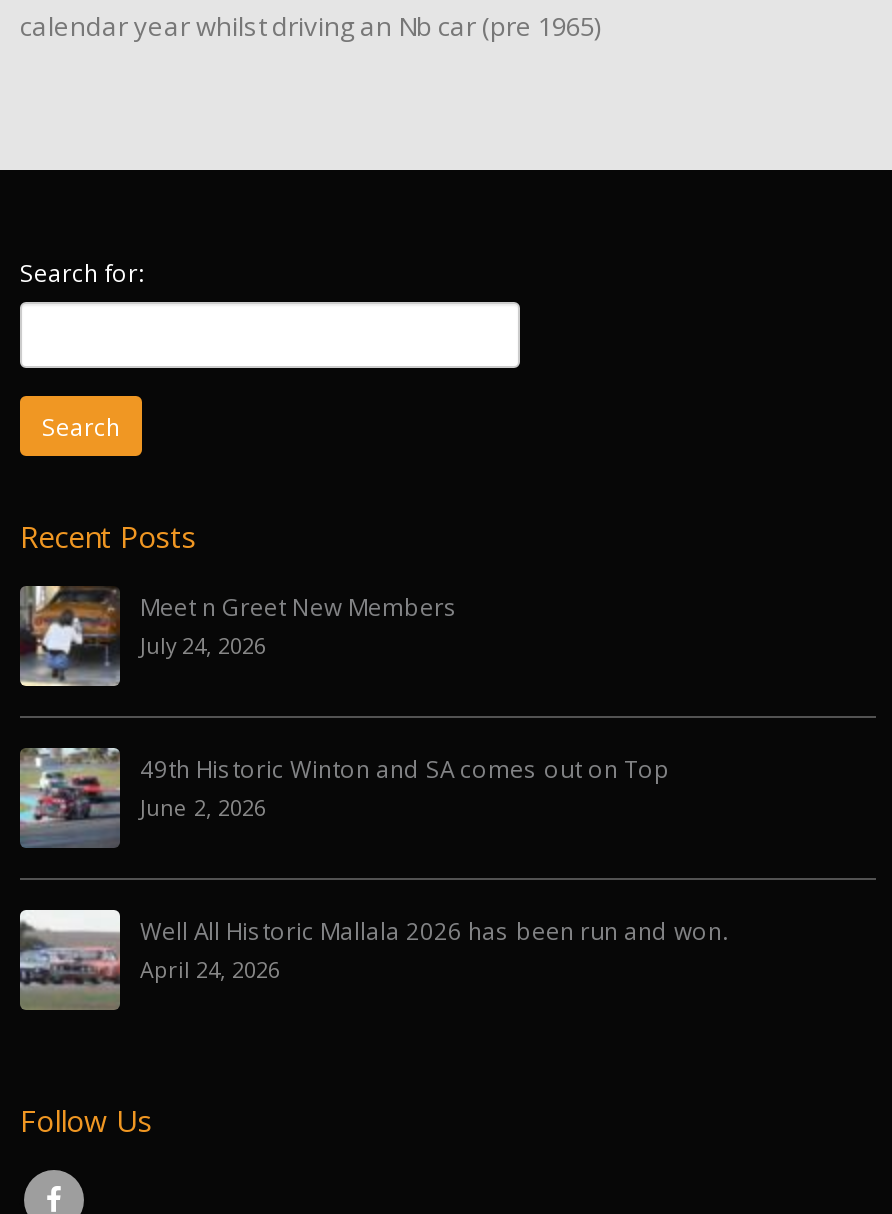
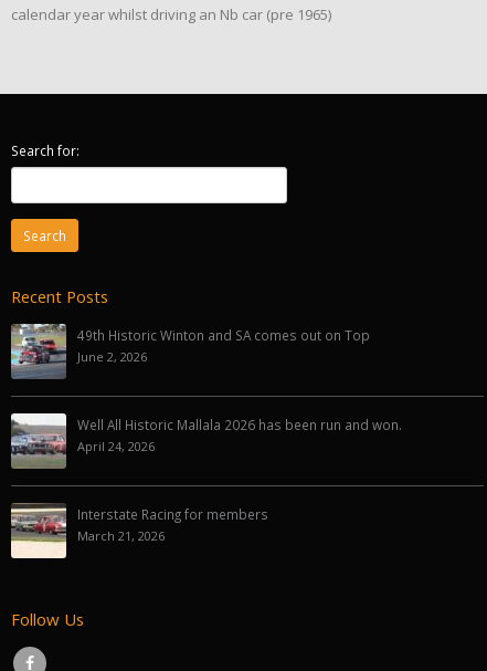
- [image]
- Meet n Greet New Members
- July 24, 2026

moved up: [image] | 49th Historic Winton and SA comes out on Top | June 2, 2026 | Well All Historic Mallala 2026 has been run and won. | April 24, 2026

+ [image]
+ Interstate Racing for members
+ March 21, 2026
